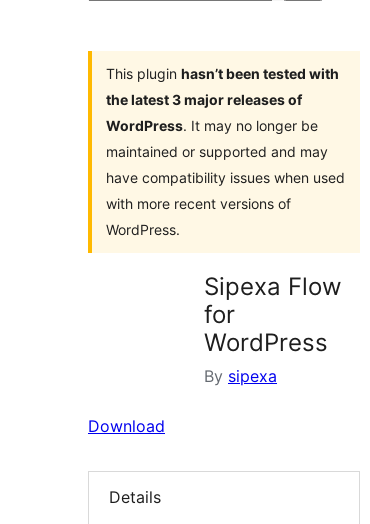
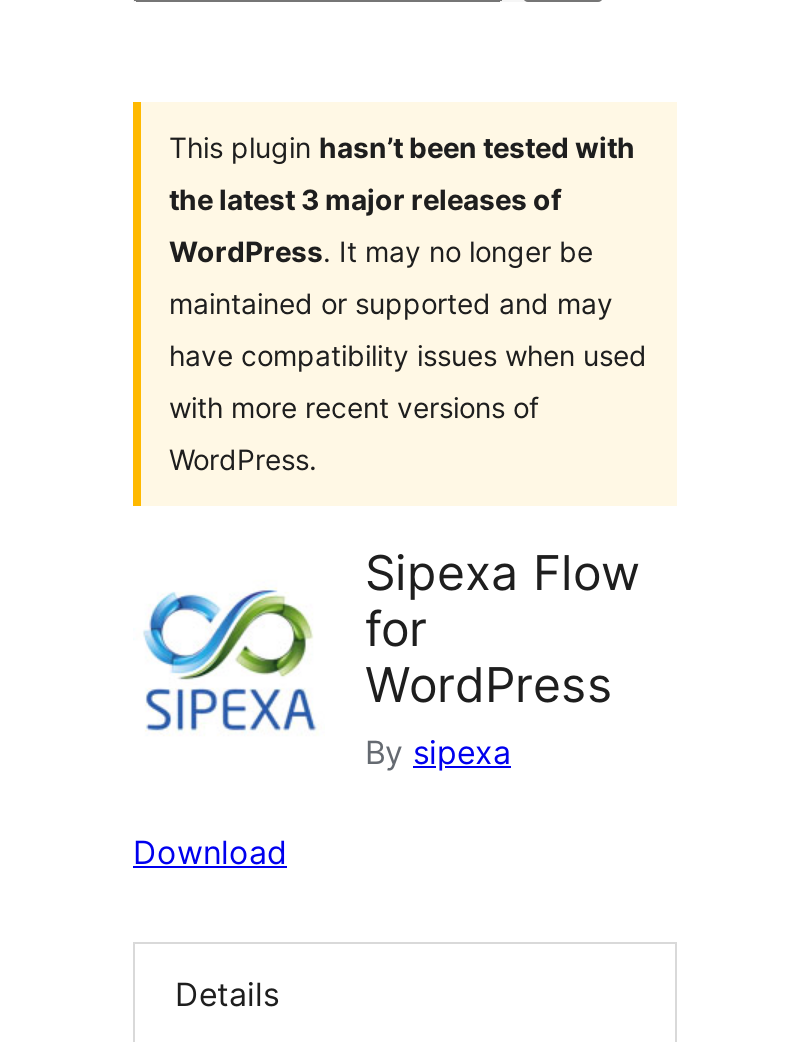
+ [image]
